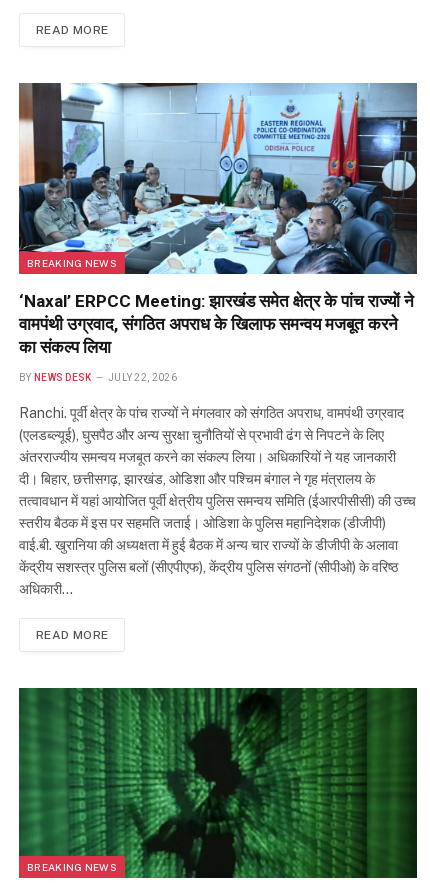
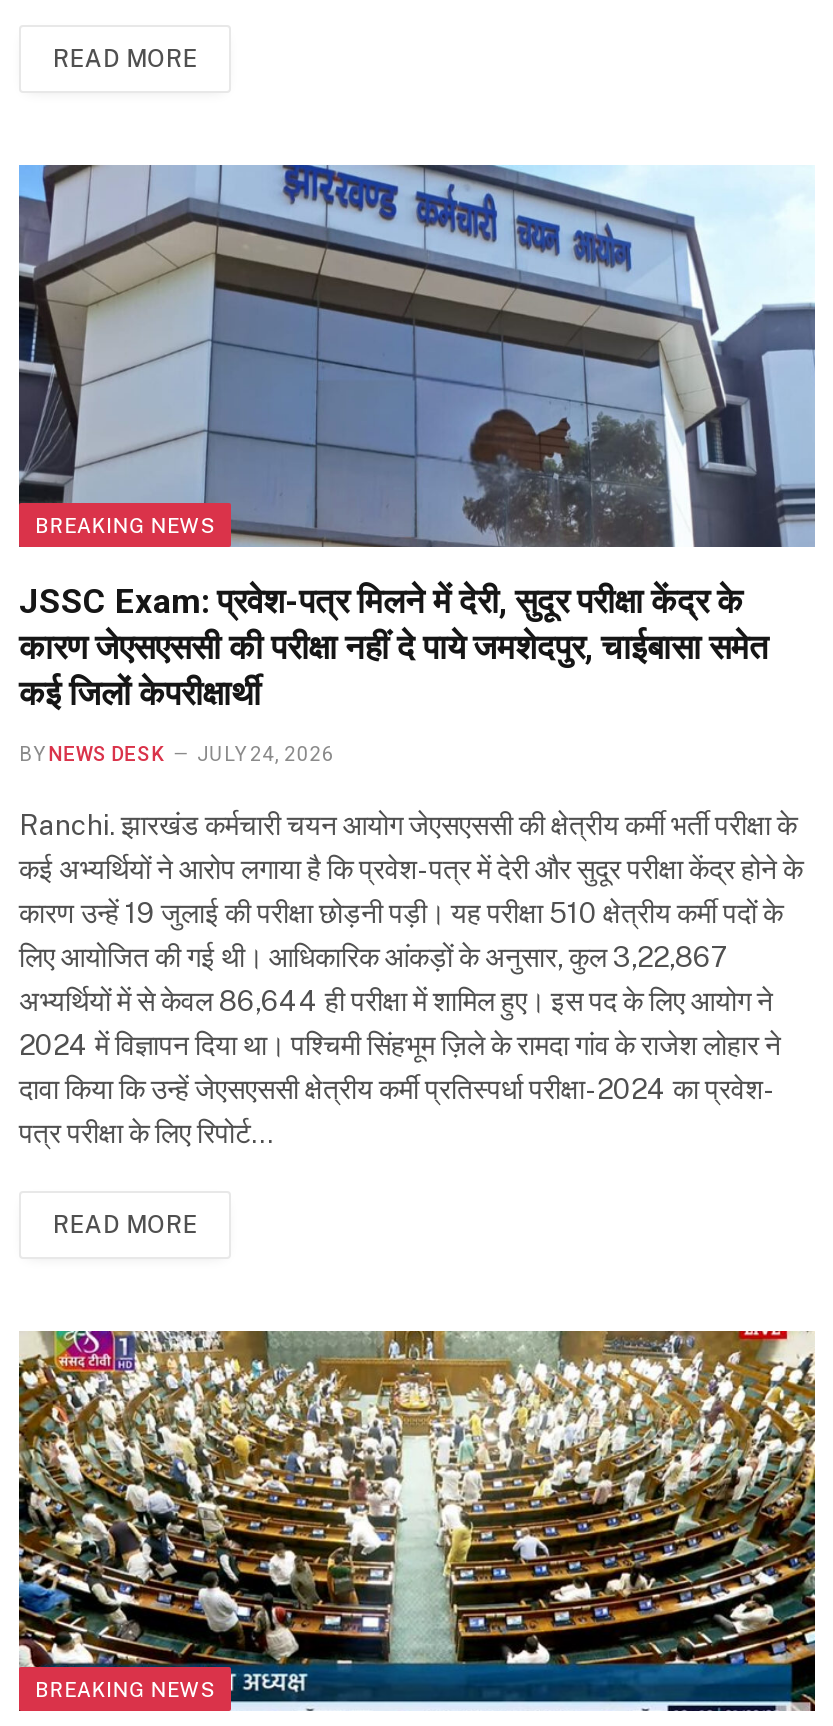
- [image]
- ‘Naxal’ ERPCC Meeting: झारखंड समेत क्षेत्र के पांच राज्यों ने
- वामपंथी उग्रवाद, संगठित अपराध के खिलाफ समन्वय मजबूत करने
- का संकल्प लिया
+ [image]
+ JSSC Exam: प्रवेश-पत्र मिलने में देरी, सुदूर परीक्षा केंद्र के
+ कारण जेएसएससी की परीक्षा नहीं दे पाये जमशेदपुर, चाईबासा समेत
+ कई जिलों केपरीक्षार्थी

- BY NEWS DESK JULY 22, 2026
+ BY NEWS DESK JULY 24, 2026

- Ranchi. पूर्वी क्षेत्र के पांच राज्यों ने मंगलवार को संगठित अपराध, वामपंथी उग्रवाद
- (एलडब्ल्यूई), घुसपैठ और अन्य सुरक्षा चुनौतियों से प्रभावी ढंग से निपटने के लिए
- अंतरराज्यीय समन्वय मजबूत करने का संकल्प लिया। अधिकारियों ने यह जानकारी
- दी। बिहार, छत्तीसगढ़, झारखंड, ओडिशा और पश्चिम बंगाल ने गृह मंत्रालय के
- तत्वावधान में यहां आयोजित पूर्वी क्षेत्रीय पुलिस समन्वय समिति (ईआरपीसीसी) की उच्च
- स्तरीय बैठक में इस पर सहमति जताई। ओडिशा के पुलिस महानिदेशक (डीजीपी)
- वाई.बी. खुरानिया की अध्यक्षता में हुई बैठक में अन्य चार राज्यों के डीजीपी के अलावा
- केंद्रीय सशस्त्र पुलिस बलों (सीएपीएफ), केंद्रीय पुलिस संगठनों (सीपीओ) के वरिष्ठ
- अधिकारी…
+ Ranchi. झारखंड कर्मचारी चयन आयोग जेएसएससी की क्षेत्रीय कर्मी भर्ती परीक्षा के
+ कई अभ्यर्थियों ने आरोप लगाया है कि प्रवेश-पत्र में देरी और सुदूर परीक्षा केंद्र होने के
+ कारण उन्हें 19 जुलाई की परीक्षा छोड़नी पड़ी। यह परीक्षा 510 क्षेत्रीय कर्मी पदों के
+ लिए आयोजित की गई थी। आधिकारिक आंकड़ों के अनुसार, कुल 3,22,867
+ अभ्यर्थियों में से केवल 86,644 ही परीक्षा में शामिल हुए। इस पद के लिए आयोग ने
+ 2024 में विज्ञापन दिया था। पश्चिमी सिंहभूम ज़िले के रामदा गांव के राजेश लोहार ने
+ दावा किया कि उन्हें जेएसएससी क्षेत्रीय कर्मी प्रतिस्पर्धा परीक्षा-2024 का प्रवेश-
+ पत्र परीक्षा के लिए रिपोर्ट…

- [image]
+ [image]
